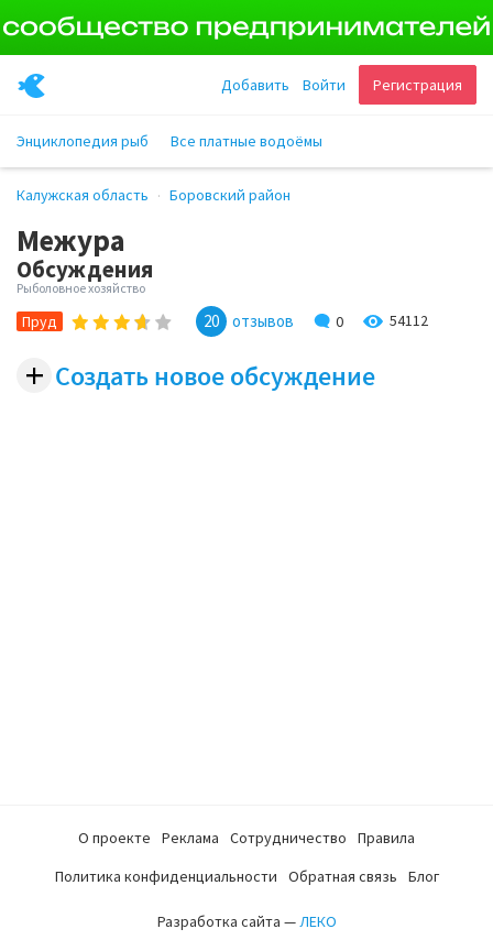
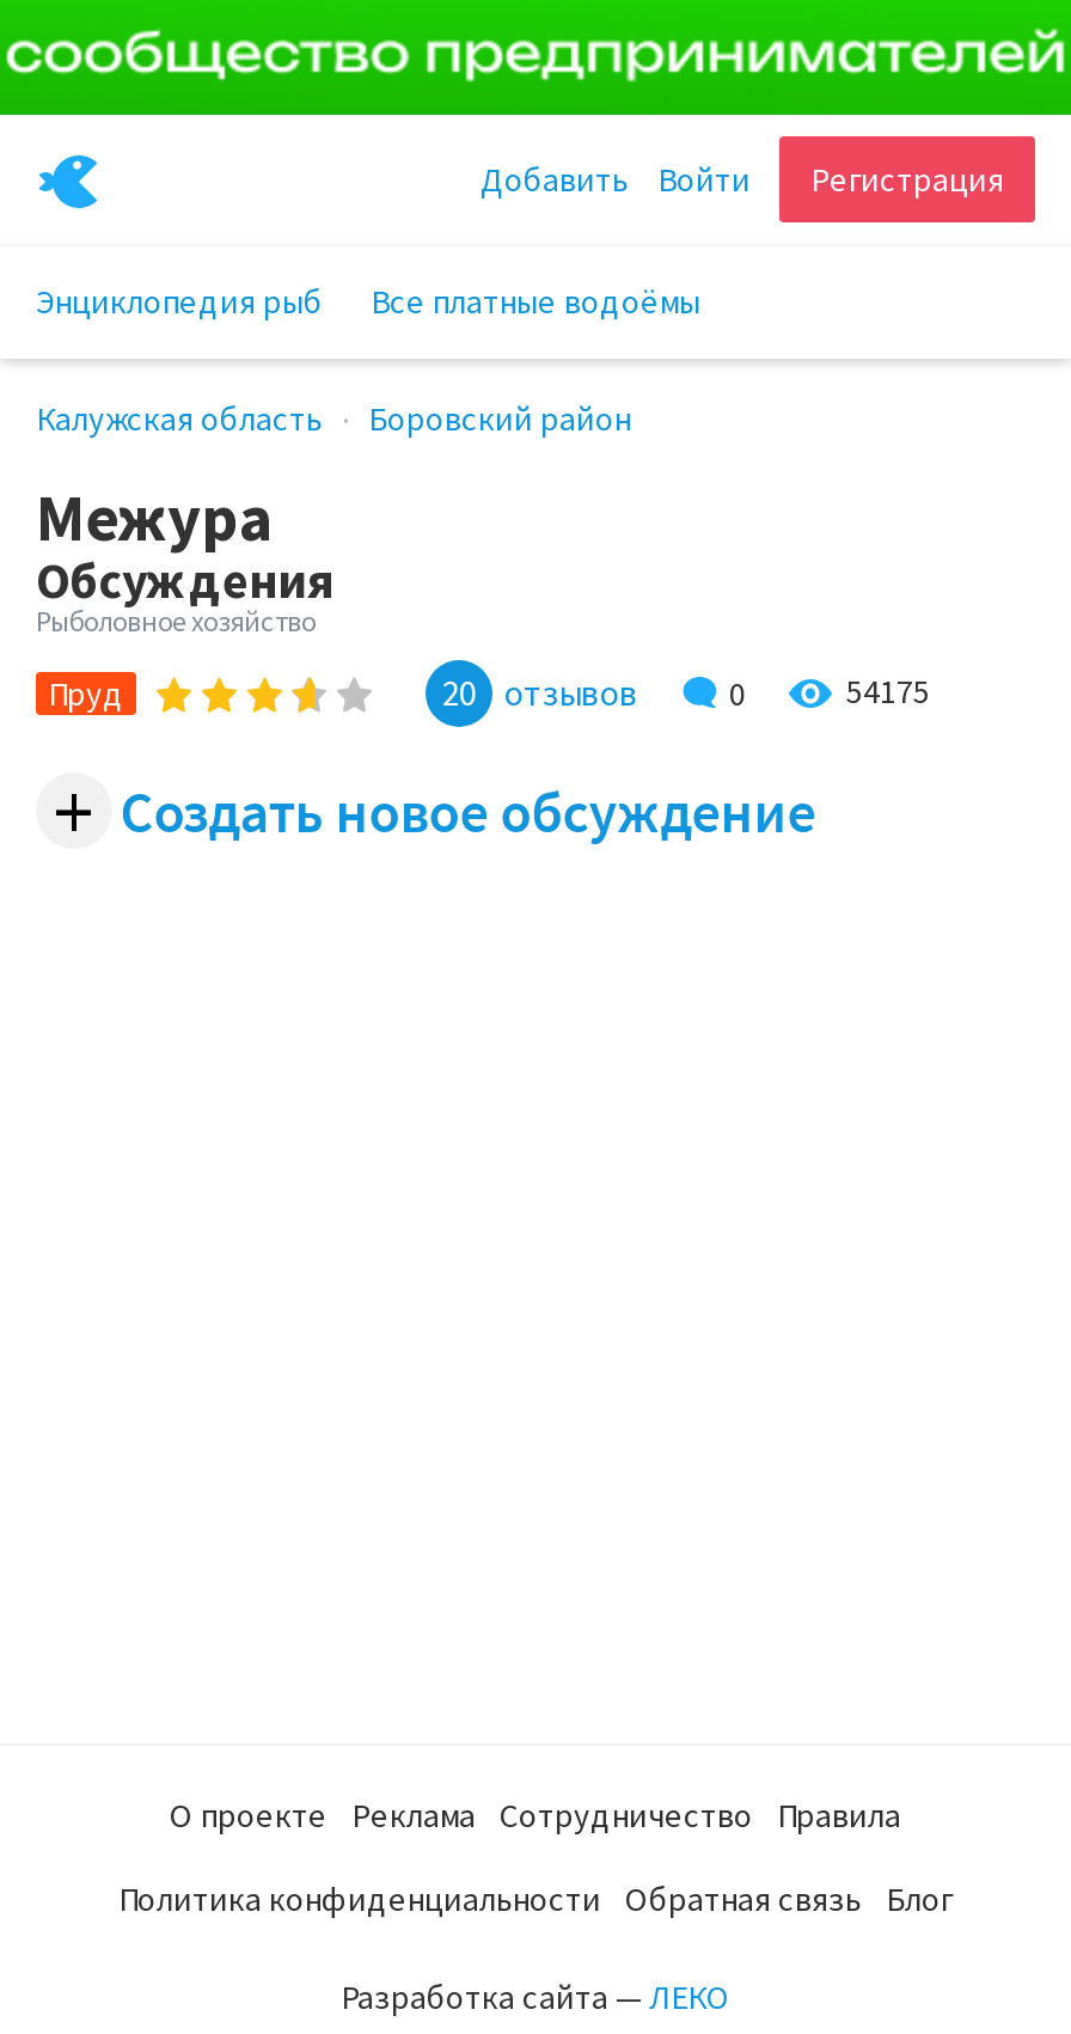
- 54112
+ 54175
